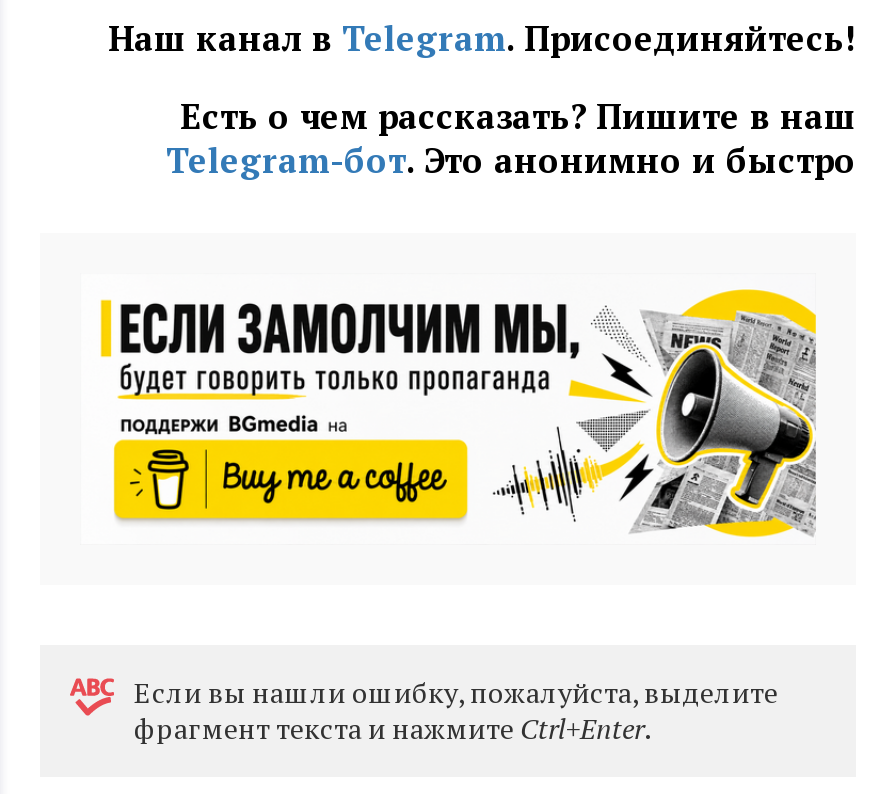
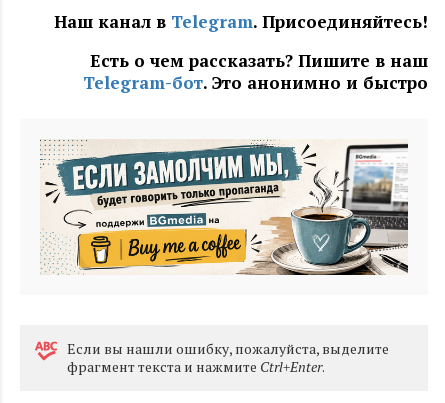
- [image]
+ [image]
